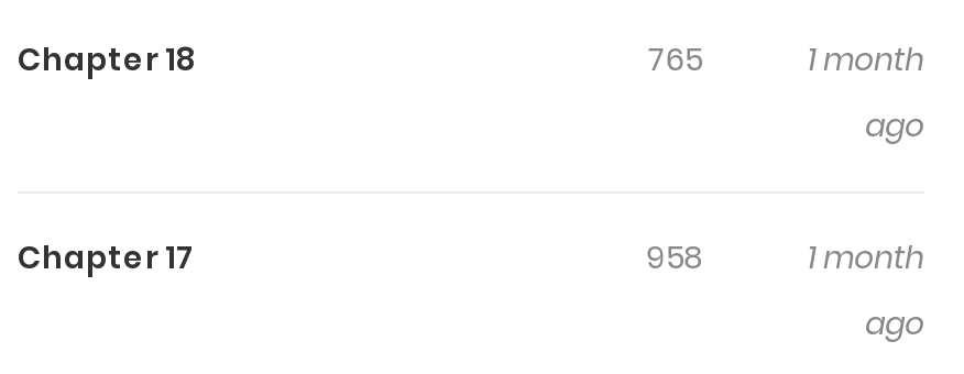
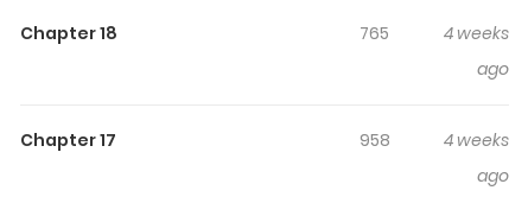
- 1 month
+ 4 weeks

- 1 month
+ 4 weeks
